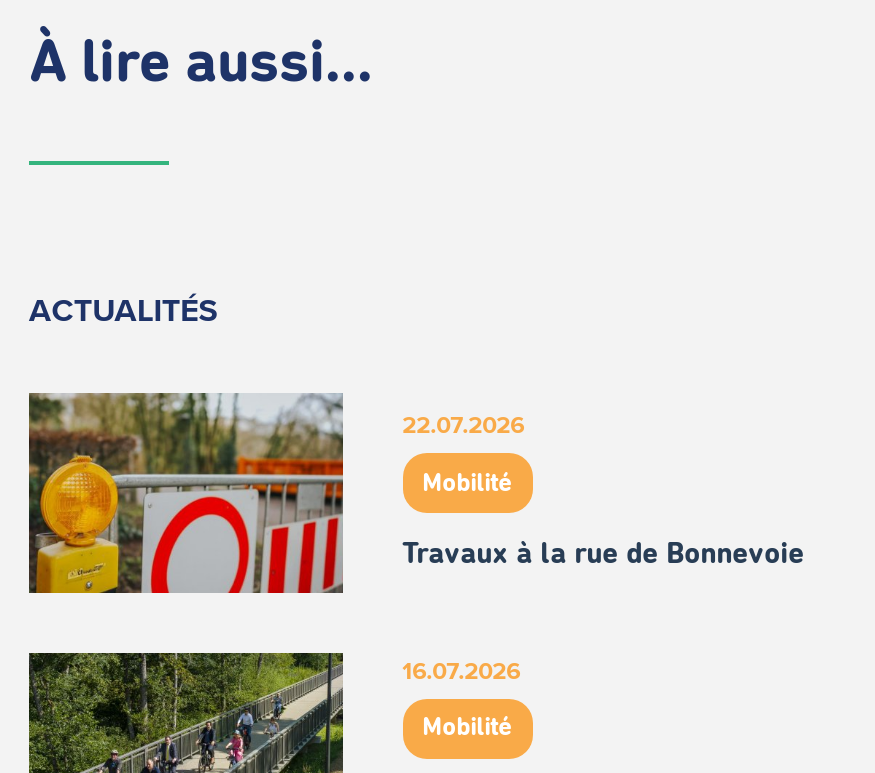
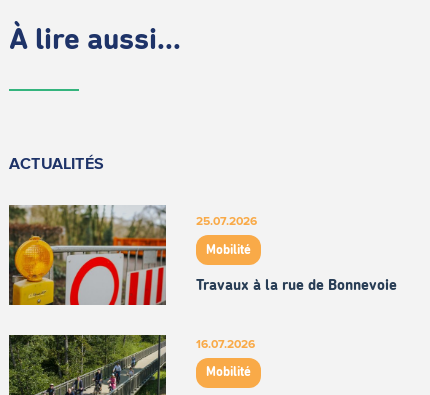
- 22.07.2026
+ 25.07.2026
